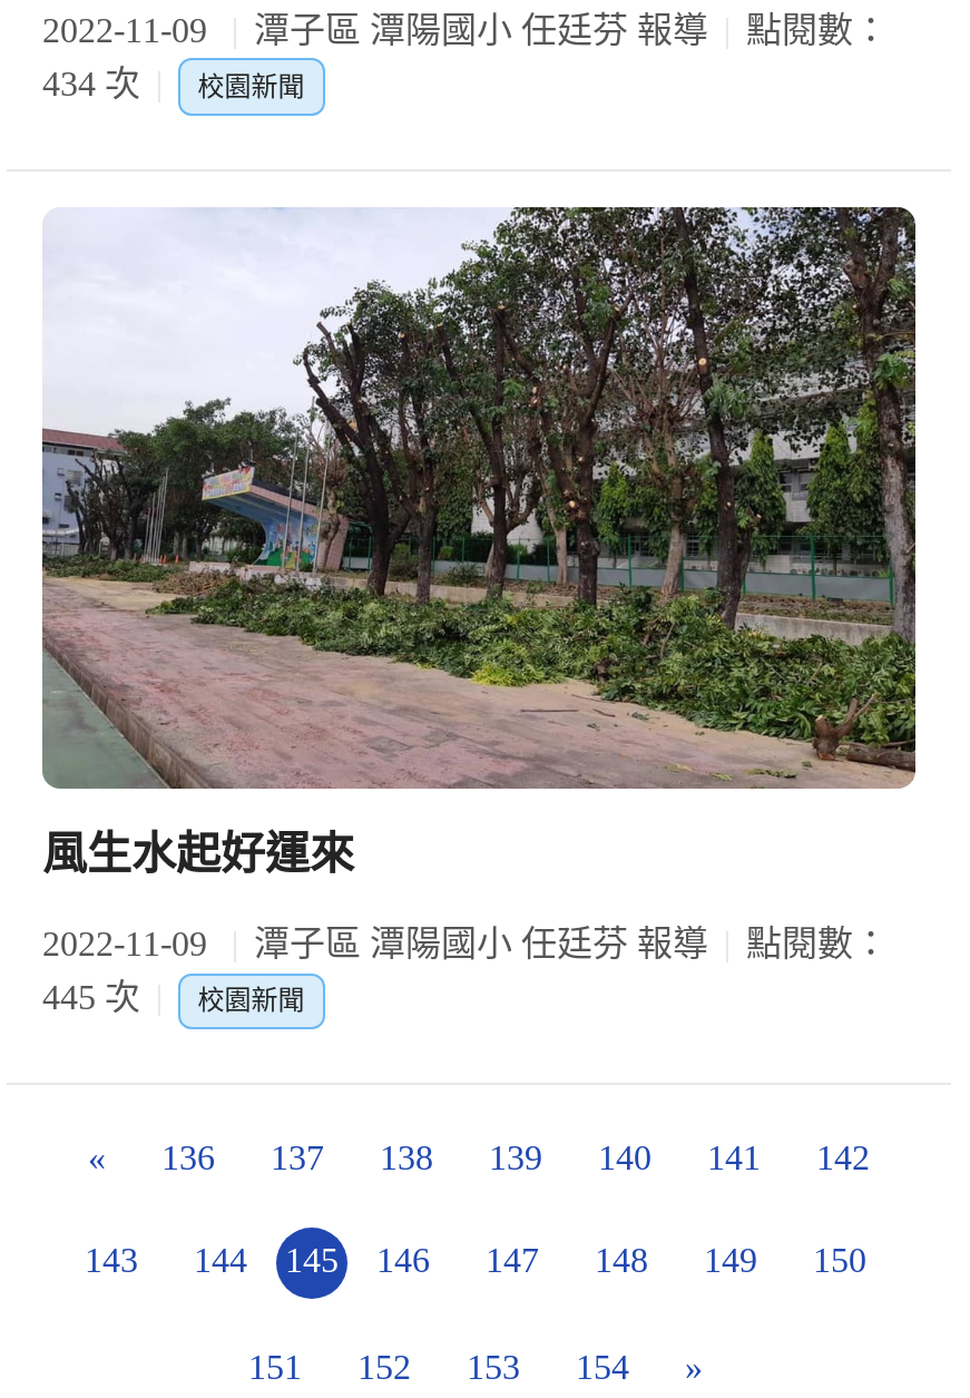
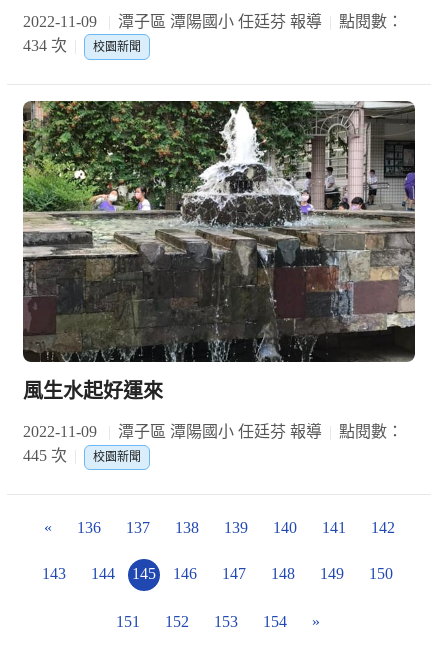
- [image]
+ [image]
